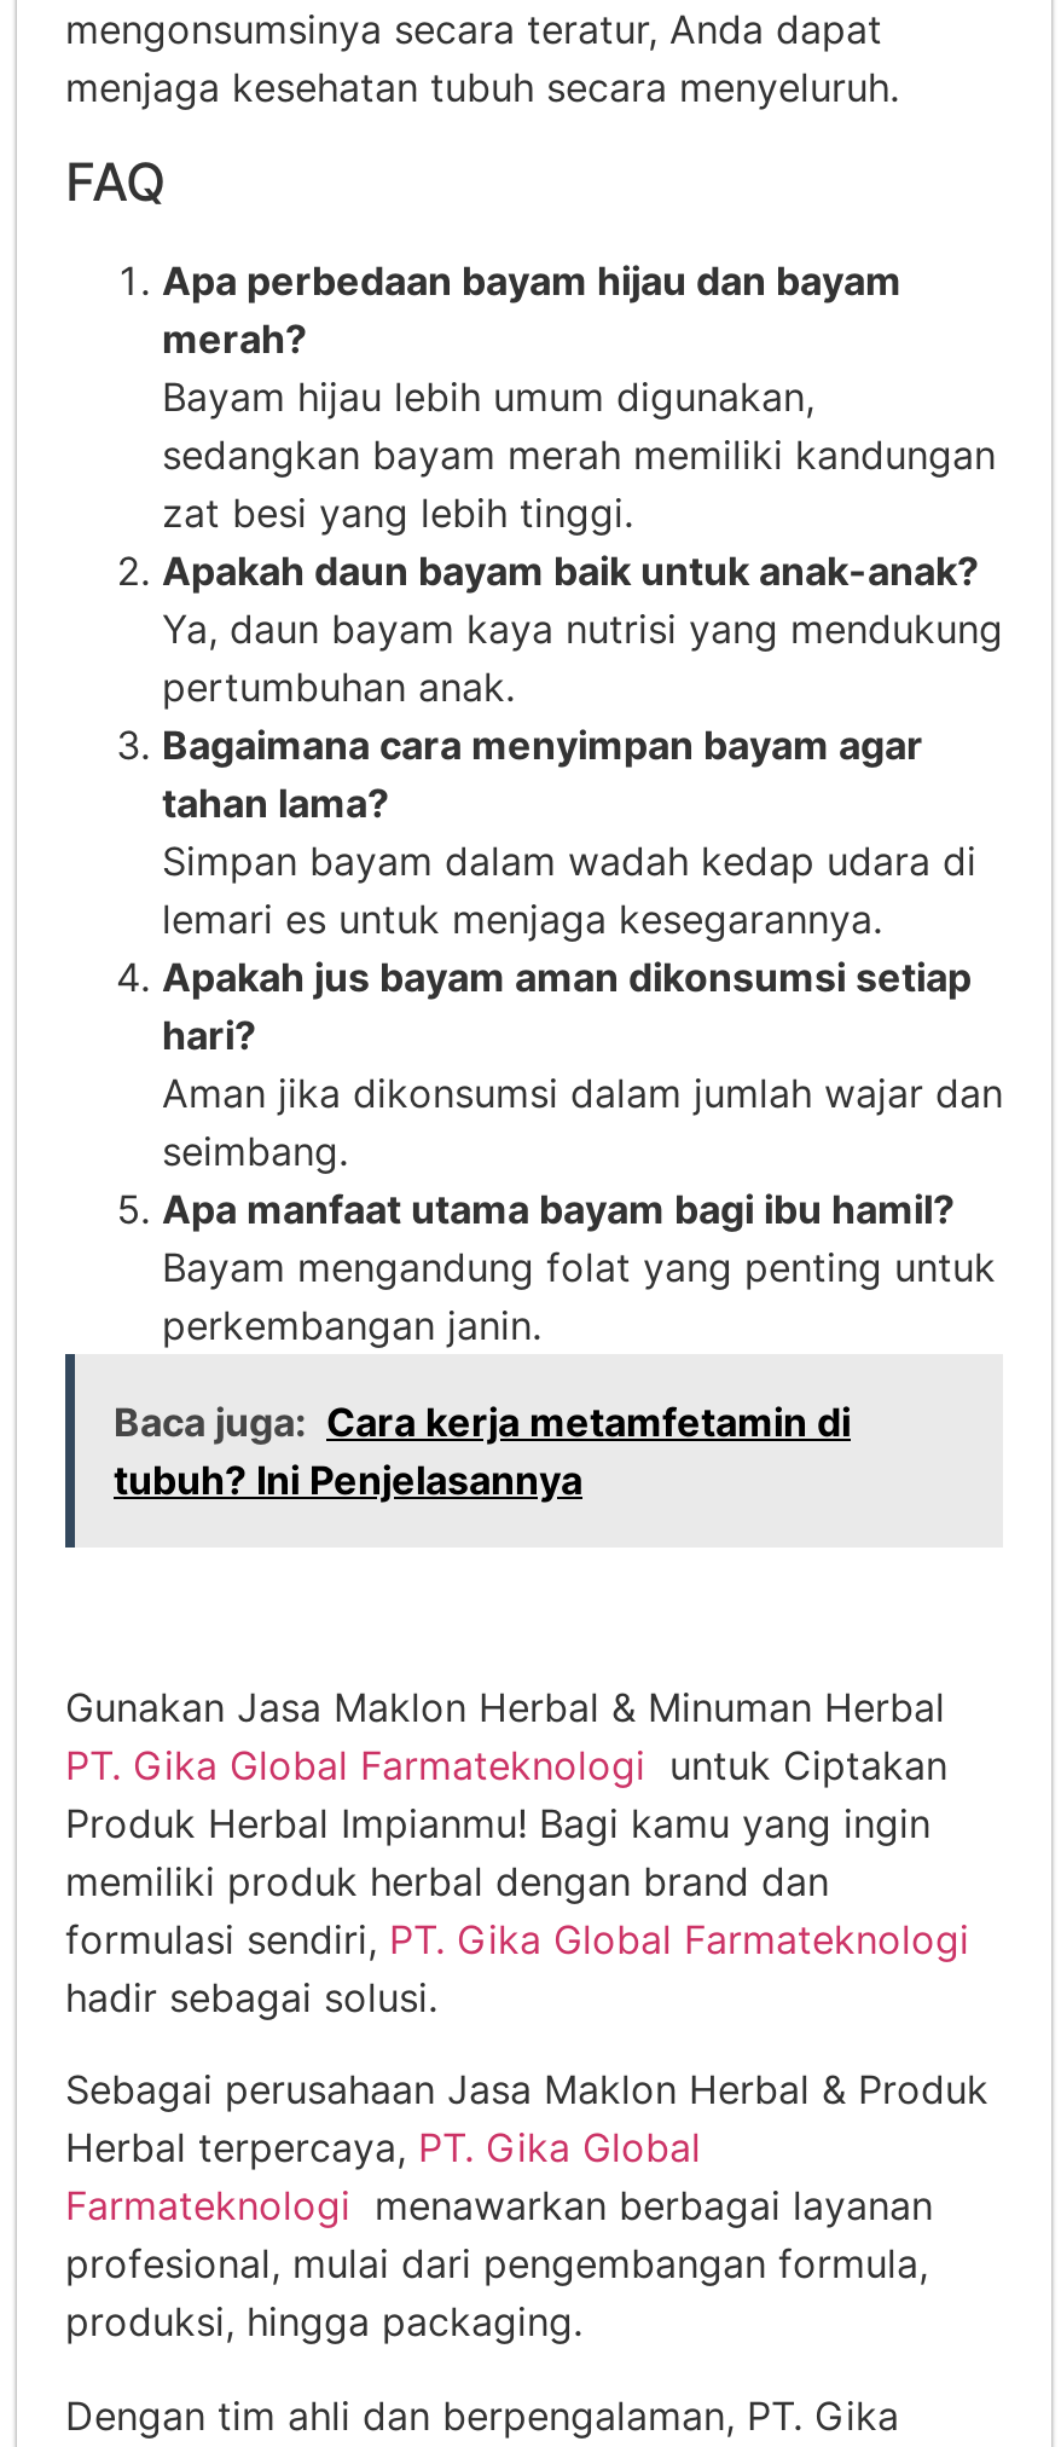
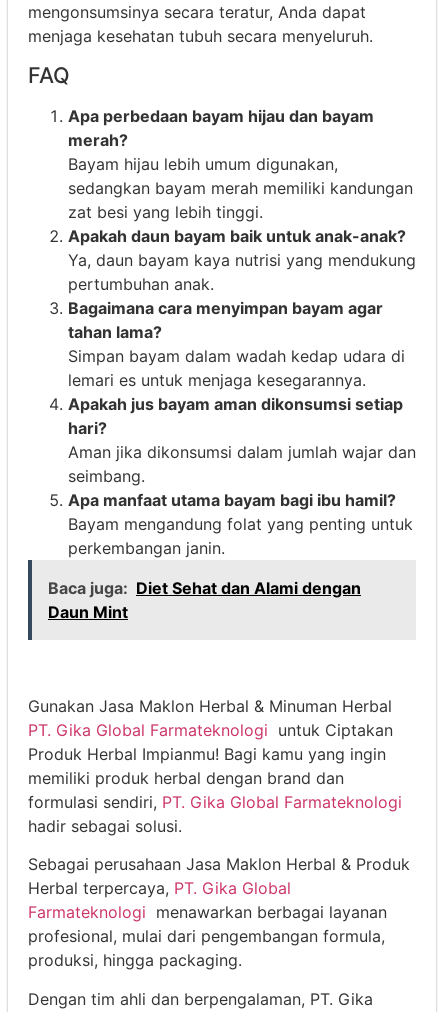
- Baca juga: Cara kerja metamfetamin di
- tubuh? Ini Penjelasannya
+ Baca juga: Diet Sehat dan Alami dengan
+ Daun Mint
